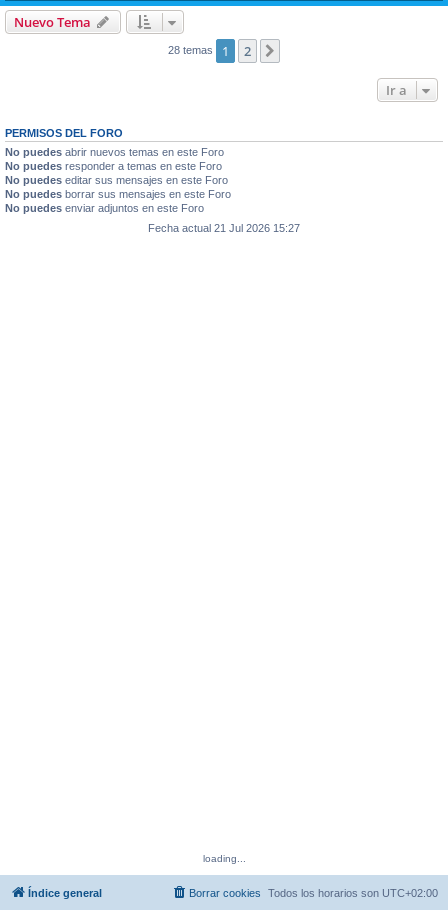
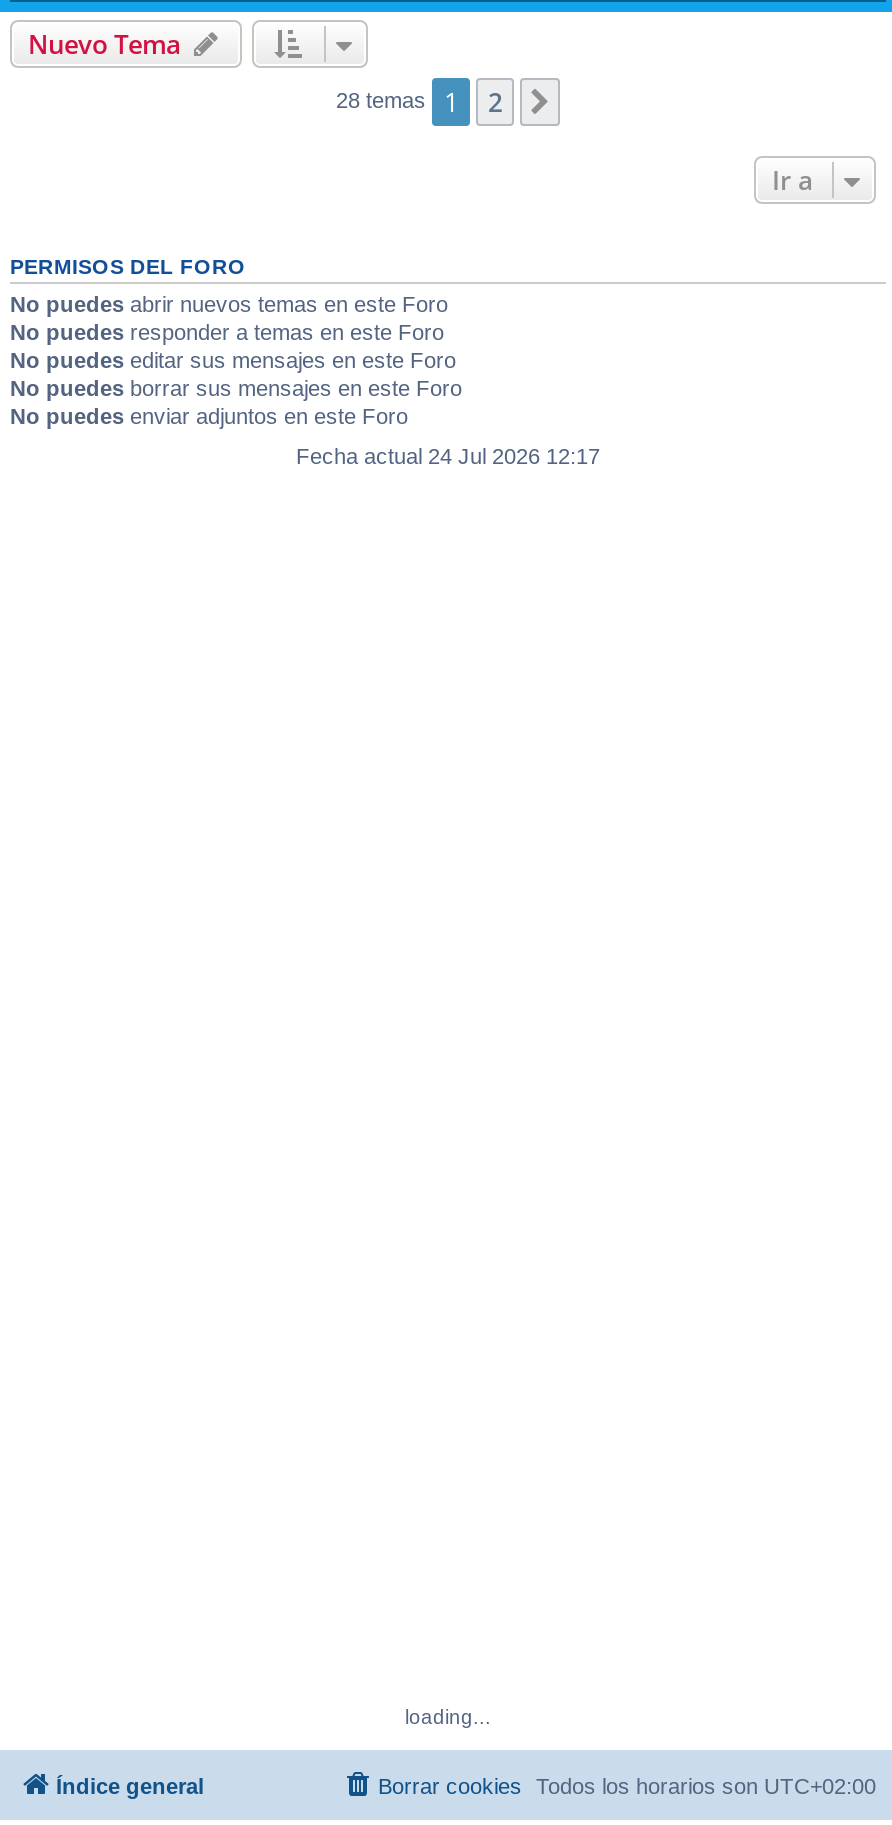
- Fecha actual 21 Jul 2026 15:27
+ Fecha actual 24 Jul 2026 12:17
